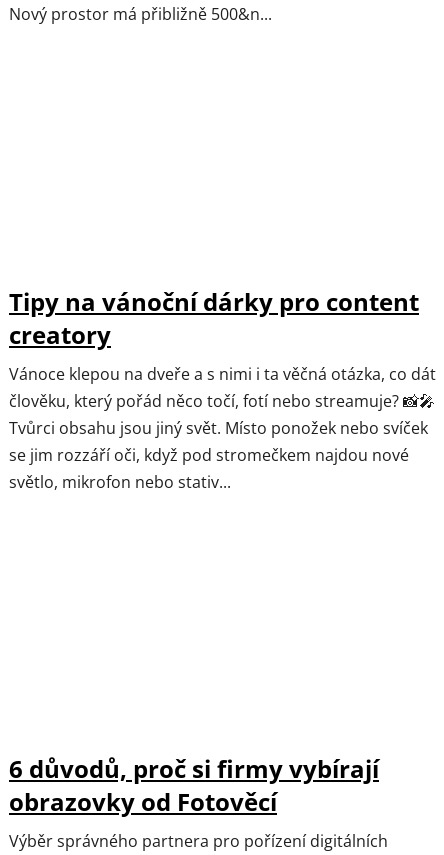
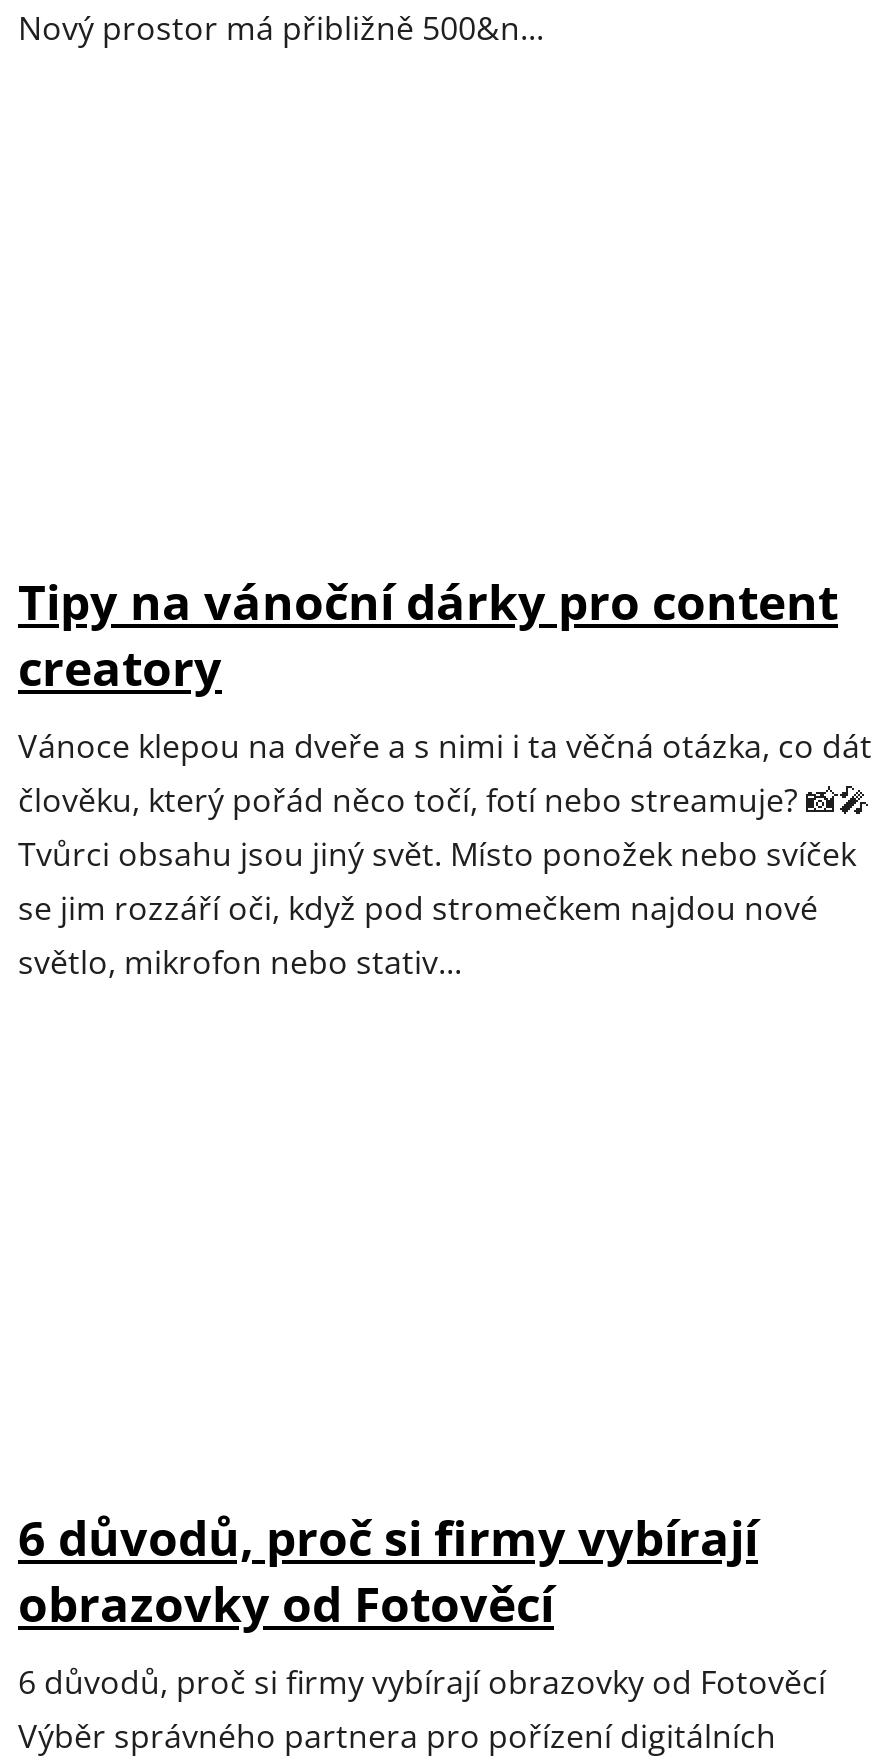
+ 6 důvodů, proč si firmy vybírají obrazovky od Fotověcí
